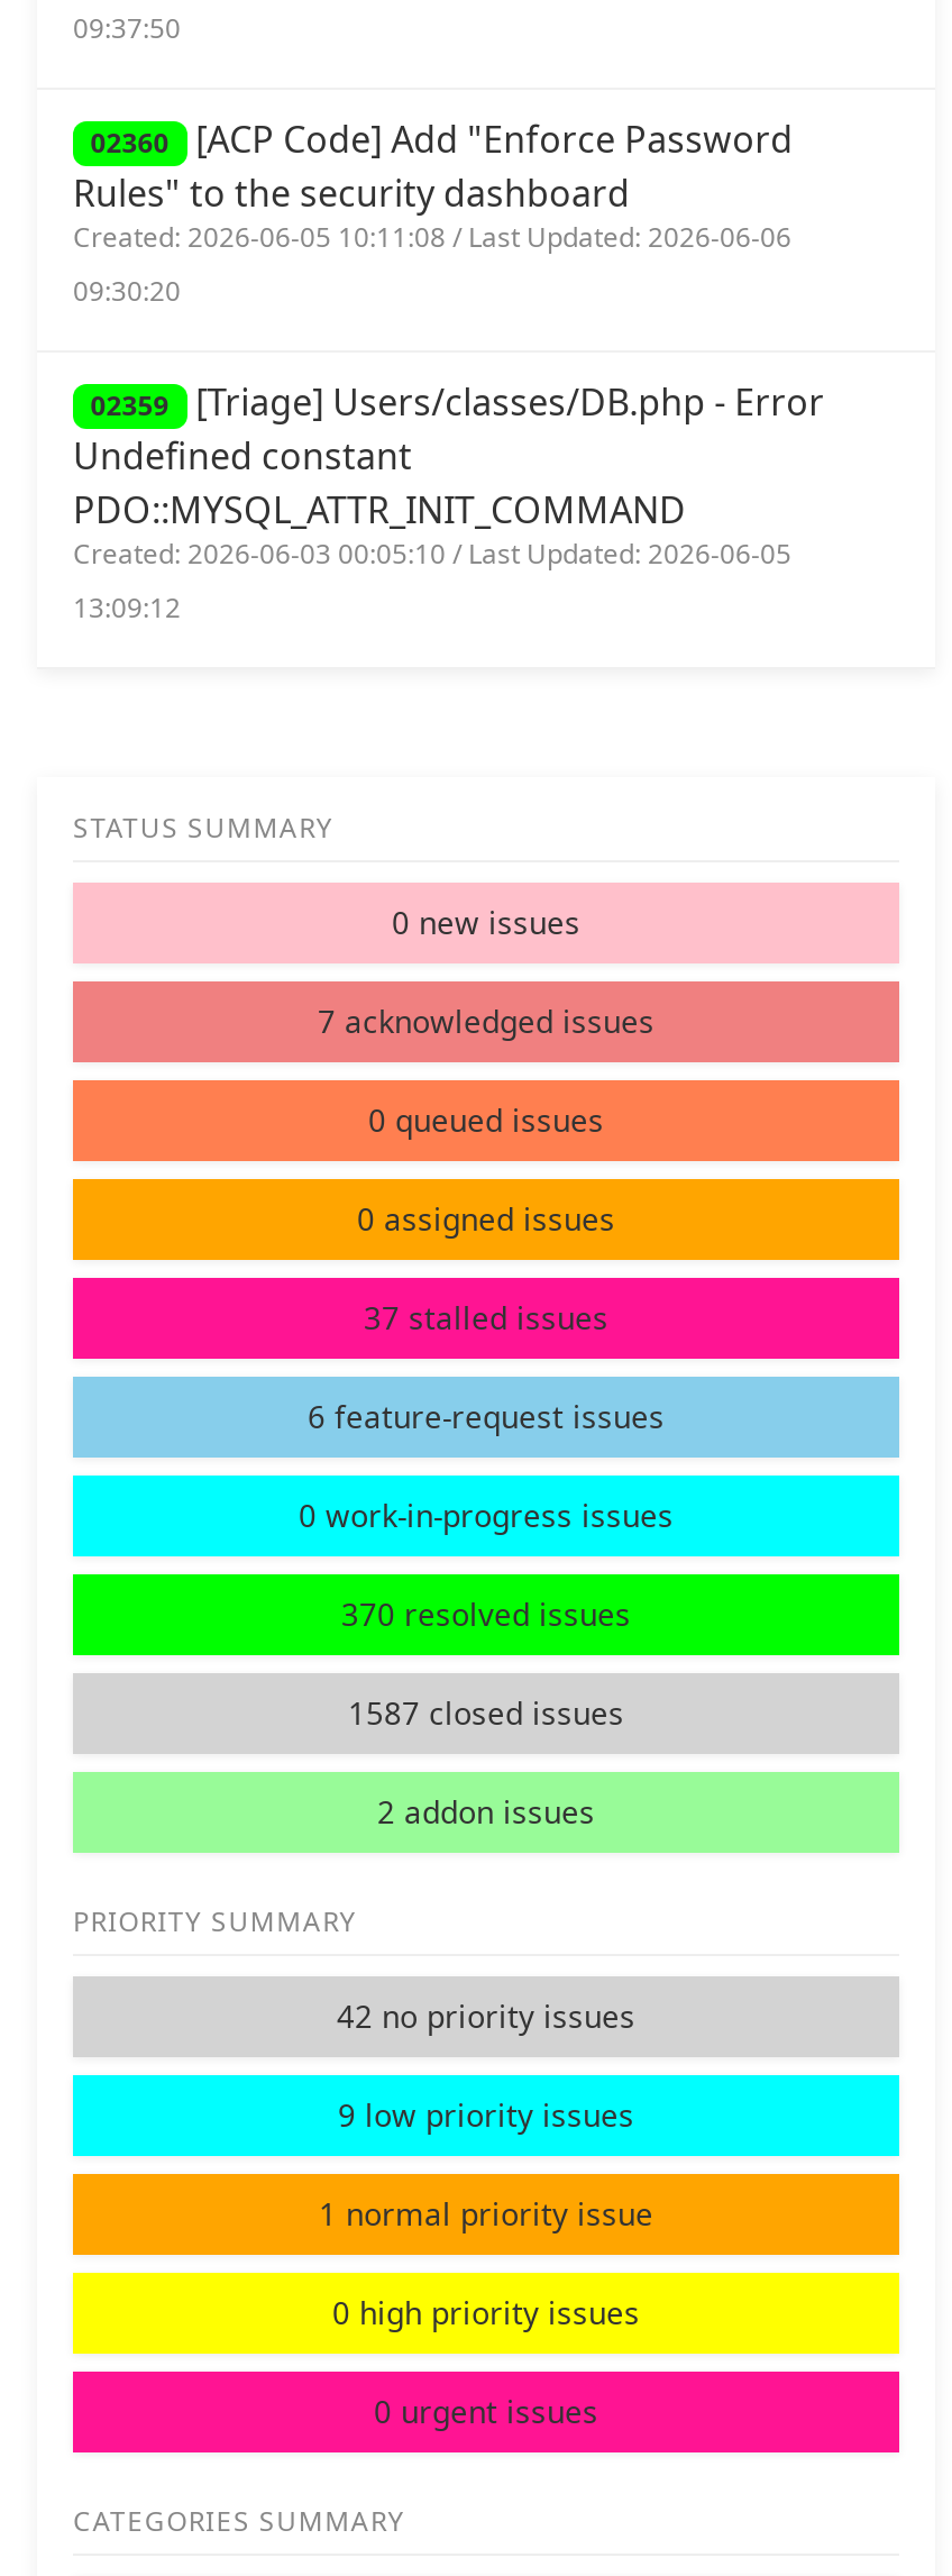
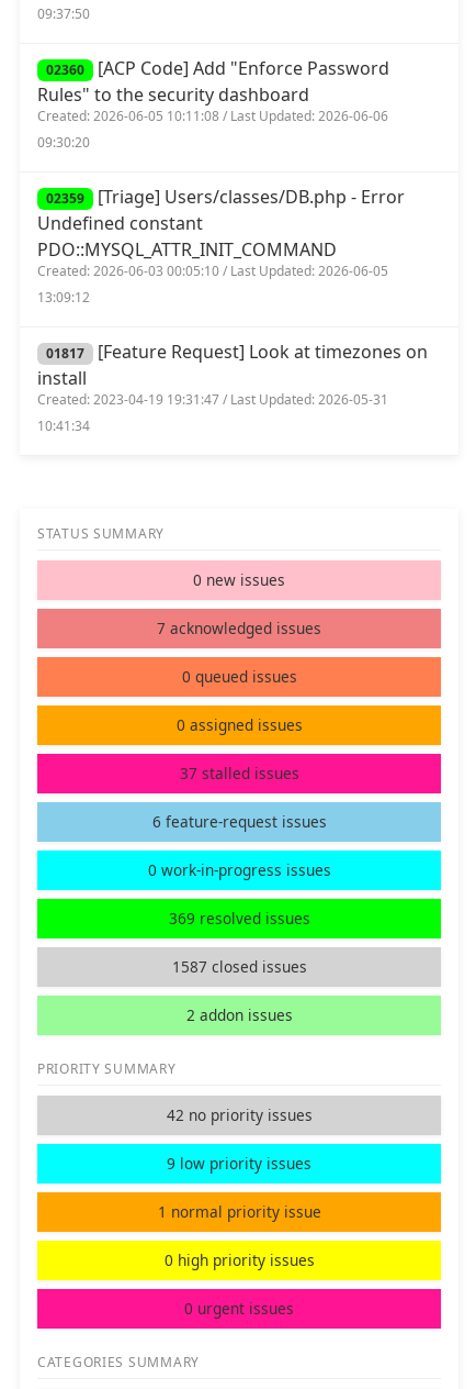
+ 01817 [Feature Request] Look at timezones on
+ install
+ Created: 2023-04-19 19:31:47 / Last Updated: 2026-05-31
+ 10:41:34

- 370 resolved issues
+ 369 resolved issues
